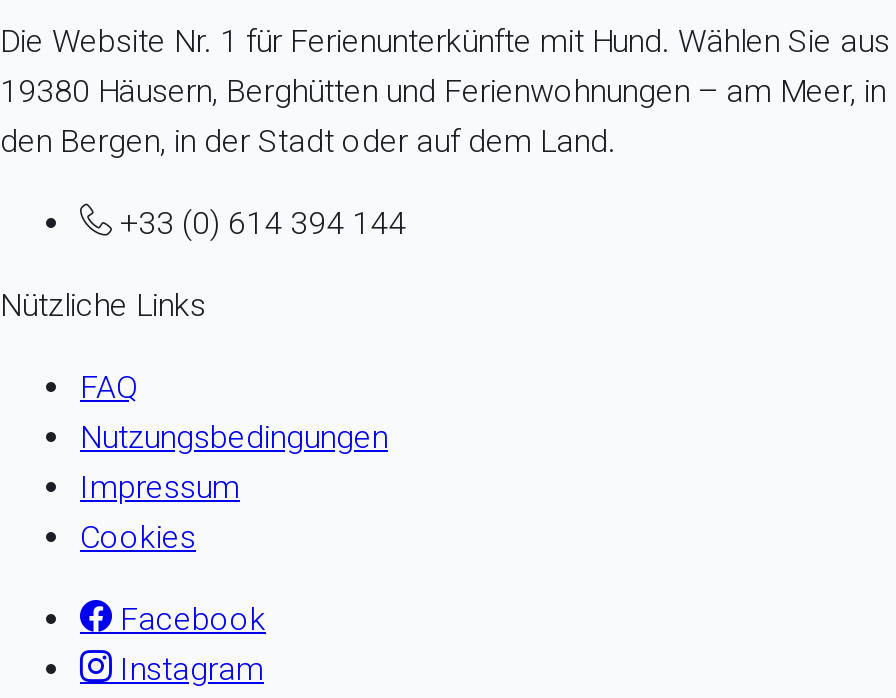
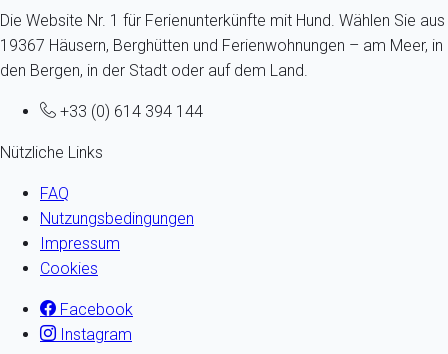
- 19380 Häusern, Berghütten und Ferienwohnungen – am Meer, in
+ 19367 Häusern, Berghütten und Ferienwohnungen – am Meer, in
